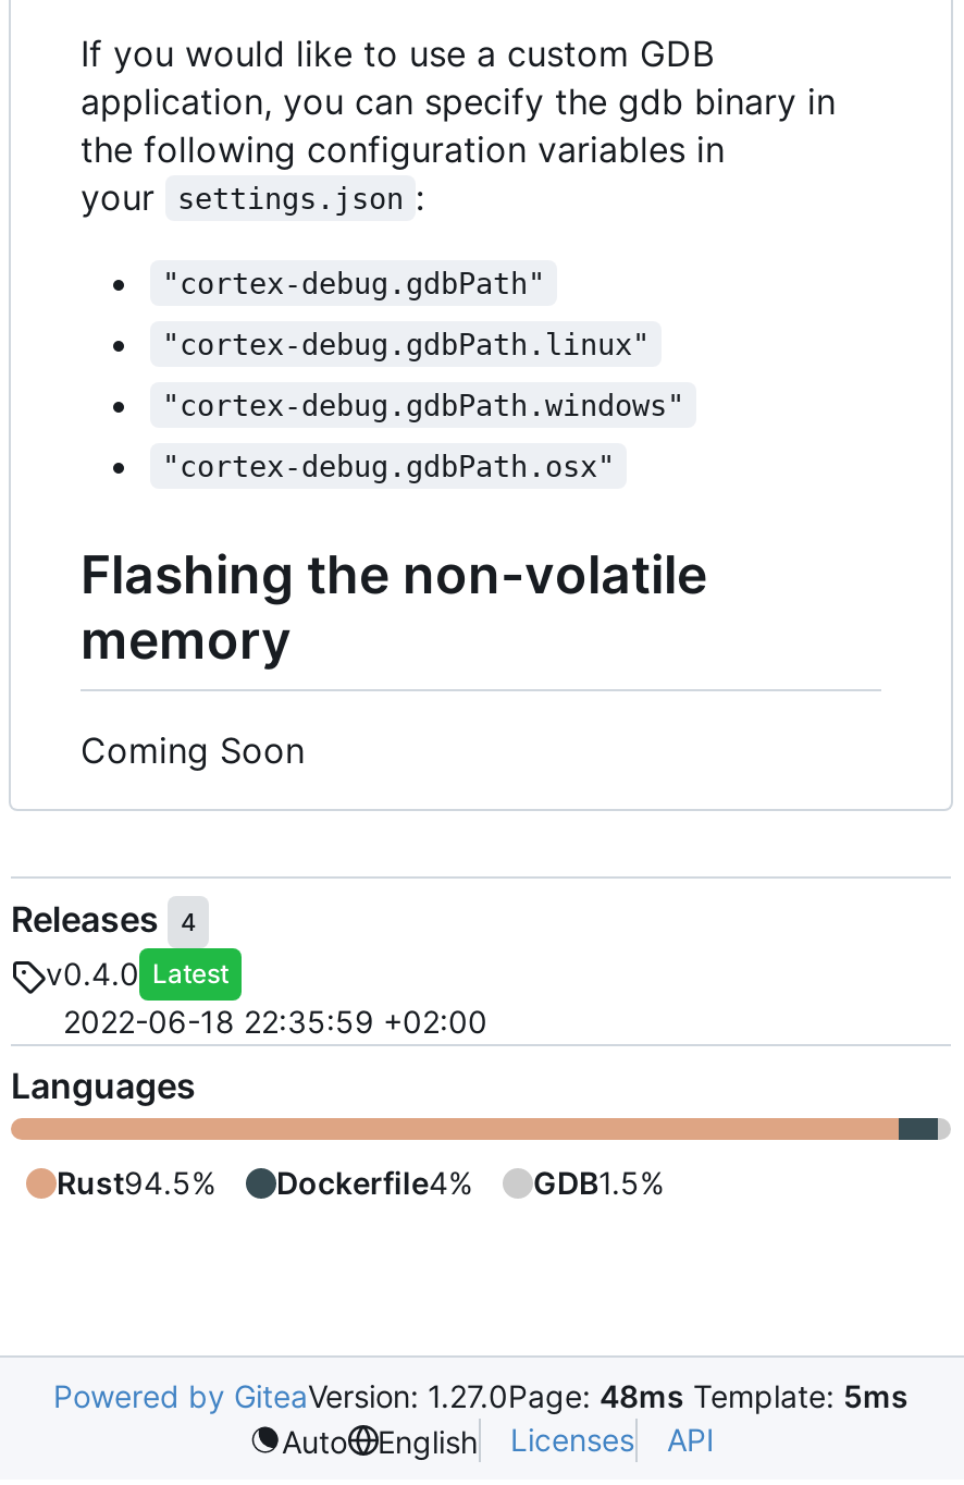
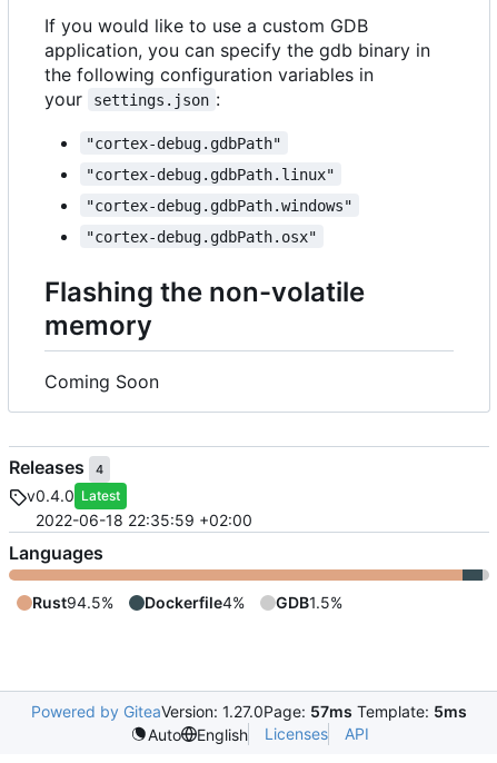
- Powered by GiteaVersion: 1.27.0Page: 48ms Template: 5ms
+ Powered by GiteaVersion: 1.27.0Page: 57ms Template: 5ms
